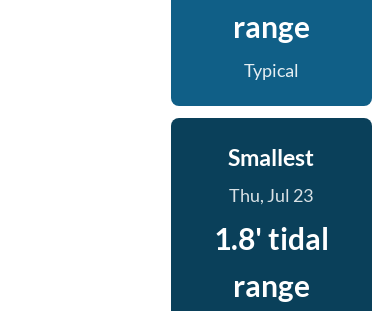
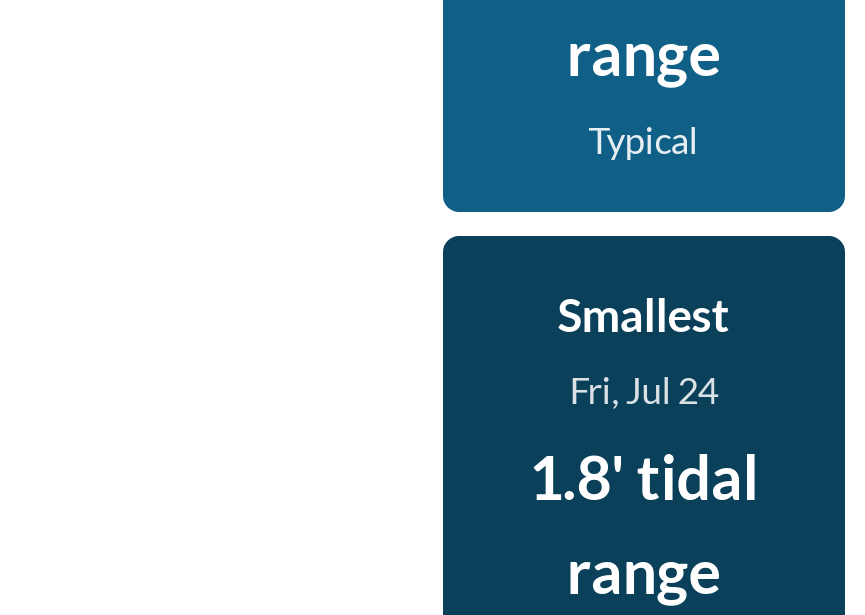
- Thu, Jul 23
+ Fri, Jul 24
